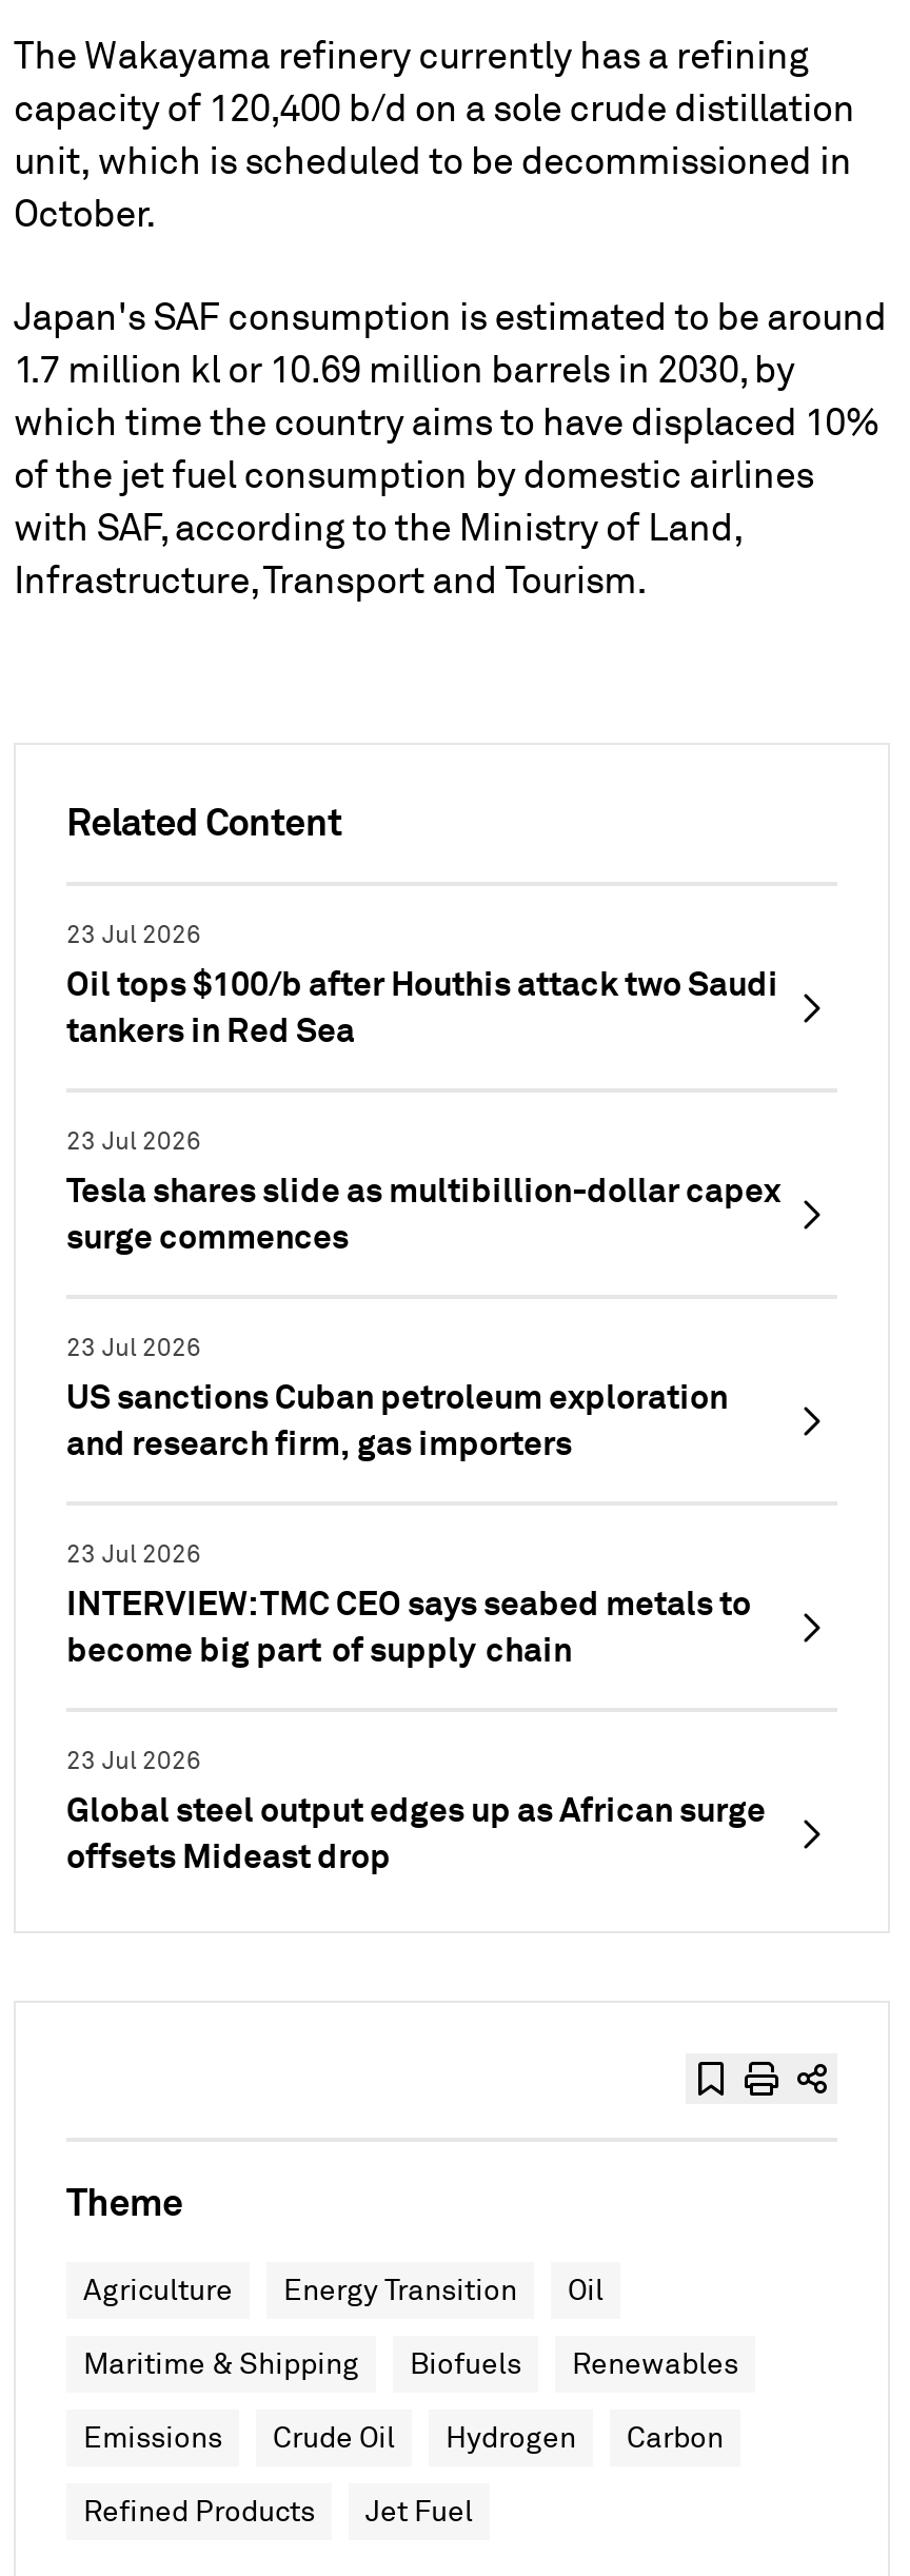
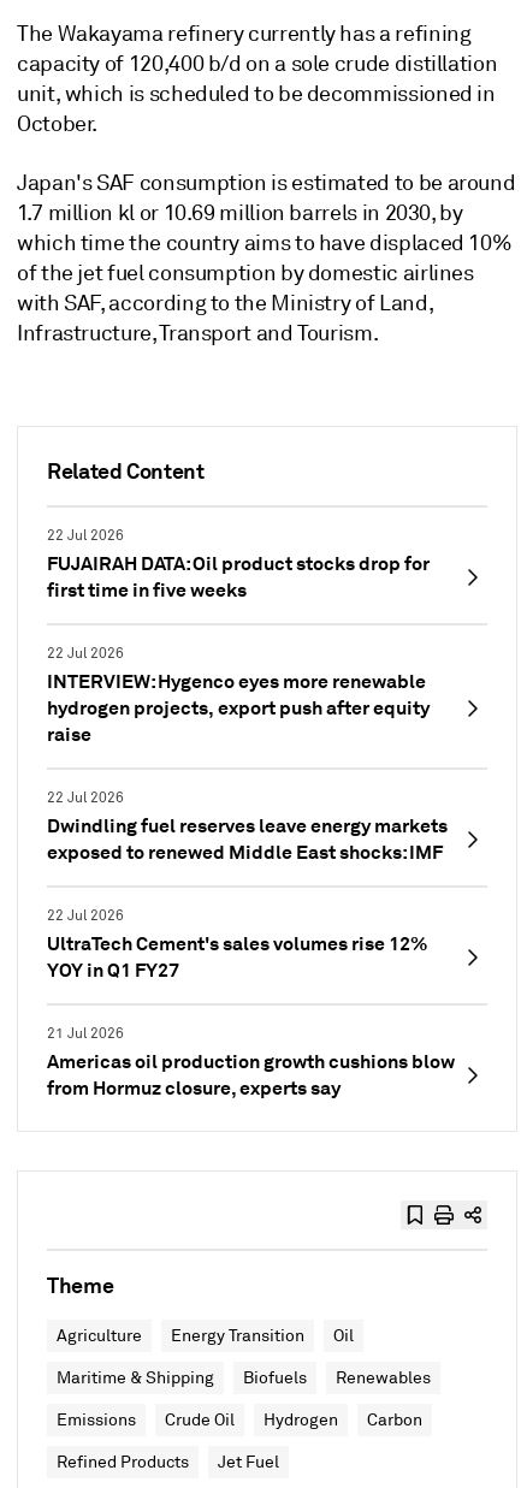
- 23 Jul 2026
- Oil tops $100/b after Houthis attack two Saudi
- tankers in Red Sea
+ 22 Jul 2026
+ FUJAIRAH DATA: Oil product stocks drop for
+ first time in five weeks

- 23 Jul 2026
- Tesla shares slide as multibillion-dollar capex
- surge commences
+ 22 Jul 2026
+ INTERVIEW: Hygenco eyes more renewable
+ hydrogen projects, export push after equity
+ raise

- 23 Jul 2026
- US sanctions Cuban petroleum exploration
- and research firm, gas importers
+ 22 Jul 2026
+ Dwindling fuel reserves leave energy markets
+ exposed to renewed Middle East shocks: IMF

- 23 Jul 2026
- INTERVIEW: TMC CEO says seabed metals to
- become big part of supply chain
+ 22 Jul 2026
+ UltraTech Cement's sales volumes rise 12%
+ YOY in Q1 FY27

- 23 Jul 2026
- Global steel output edges up as African surge
- offsets Mideast drop
+ 21 Jul 2026
+ Americas oil production growth cushions blow
+ from Hormuz closure, experts say
